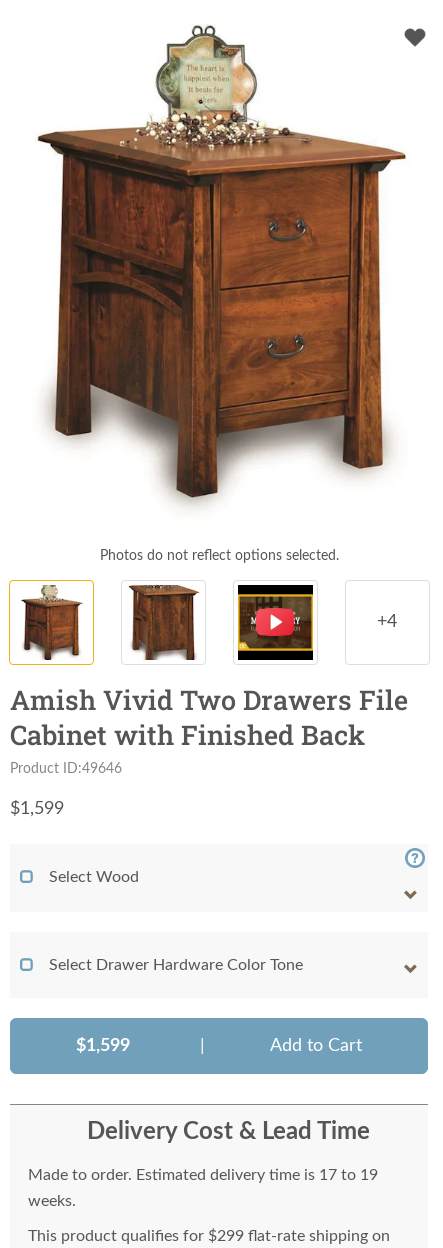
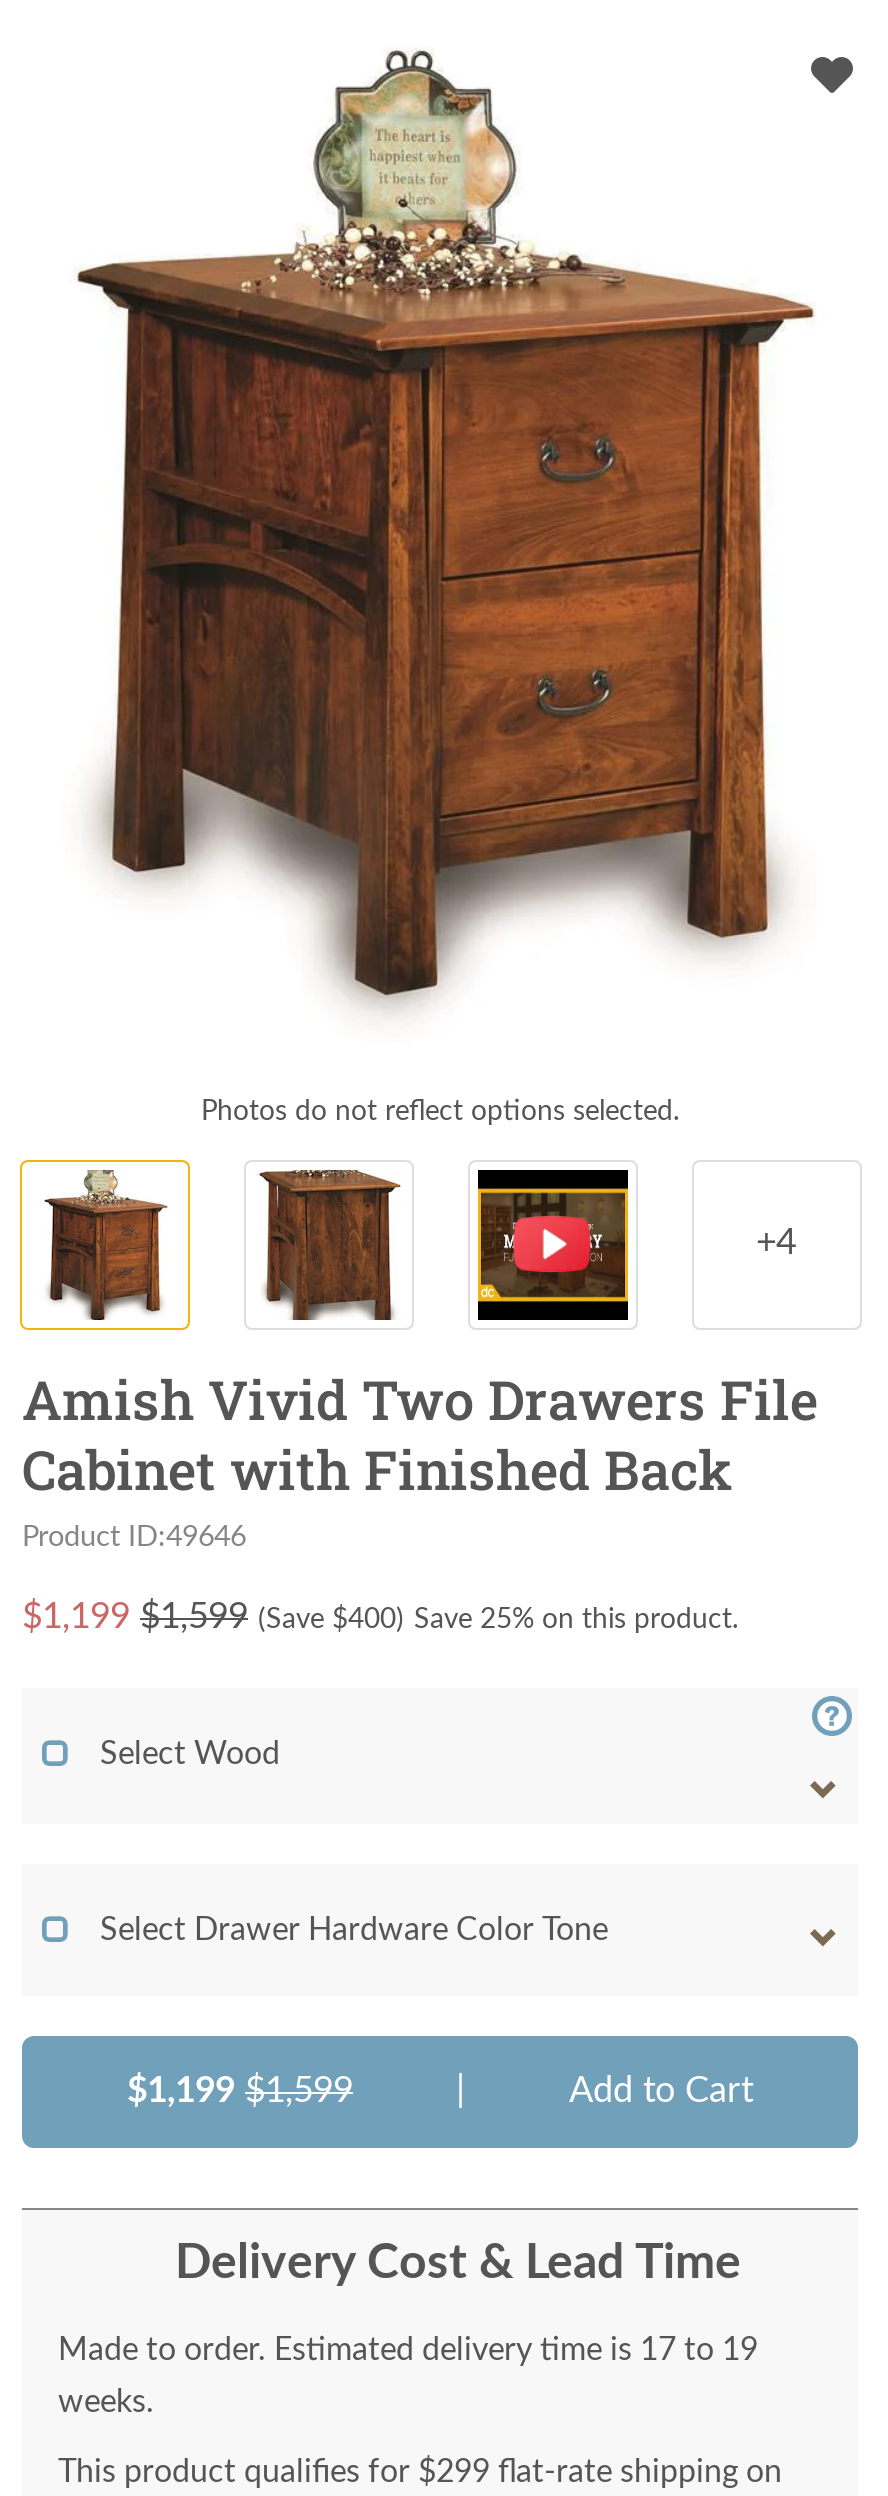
- $1,599
+ $1,199 $1,599 (Save $400) Save 25% on this product.

- $1,599
+ $1,199 $1,599
